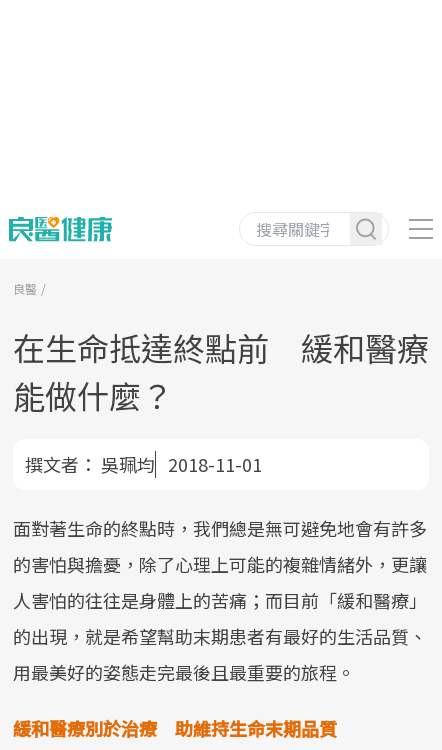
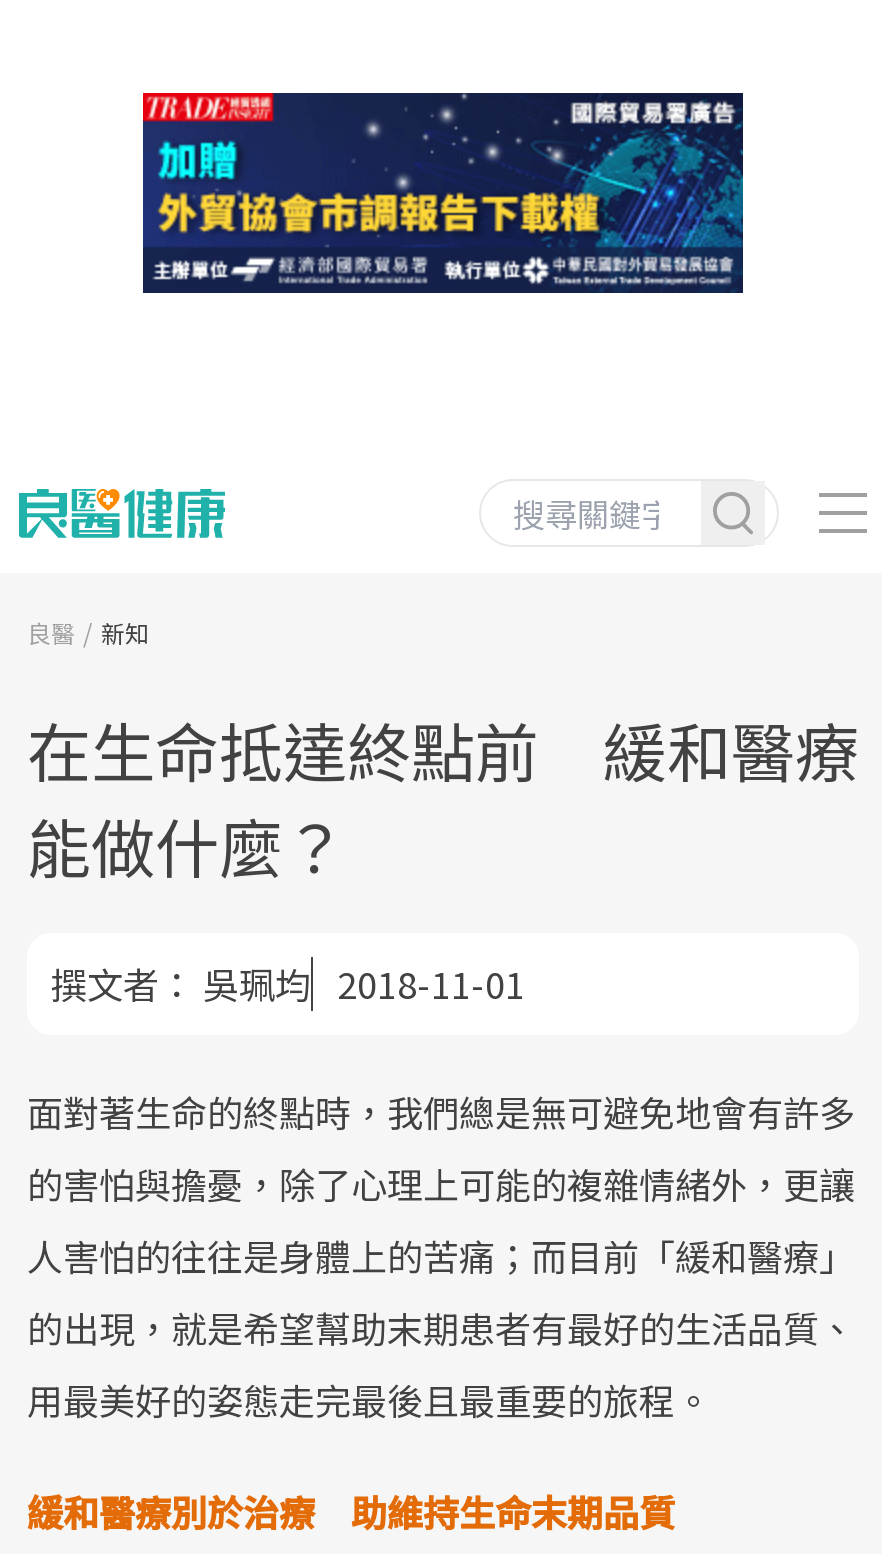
+ [image]

+ 新知
